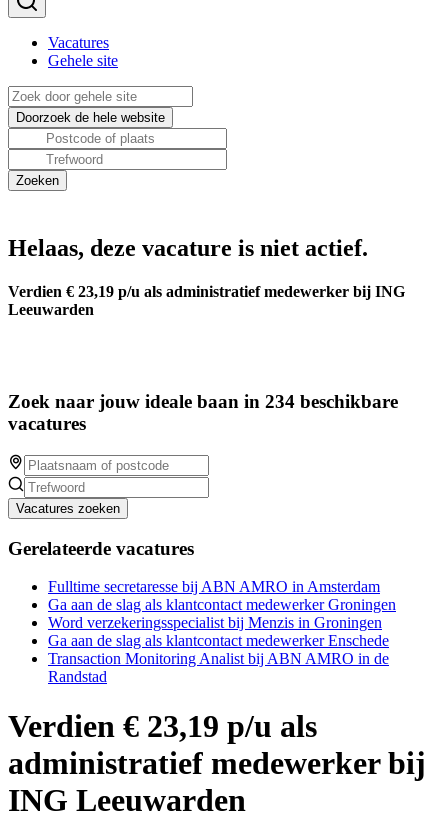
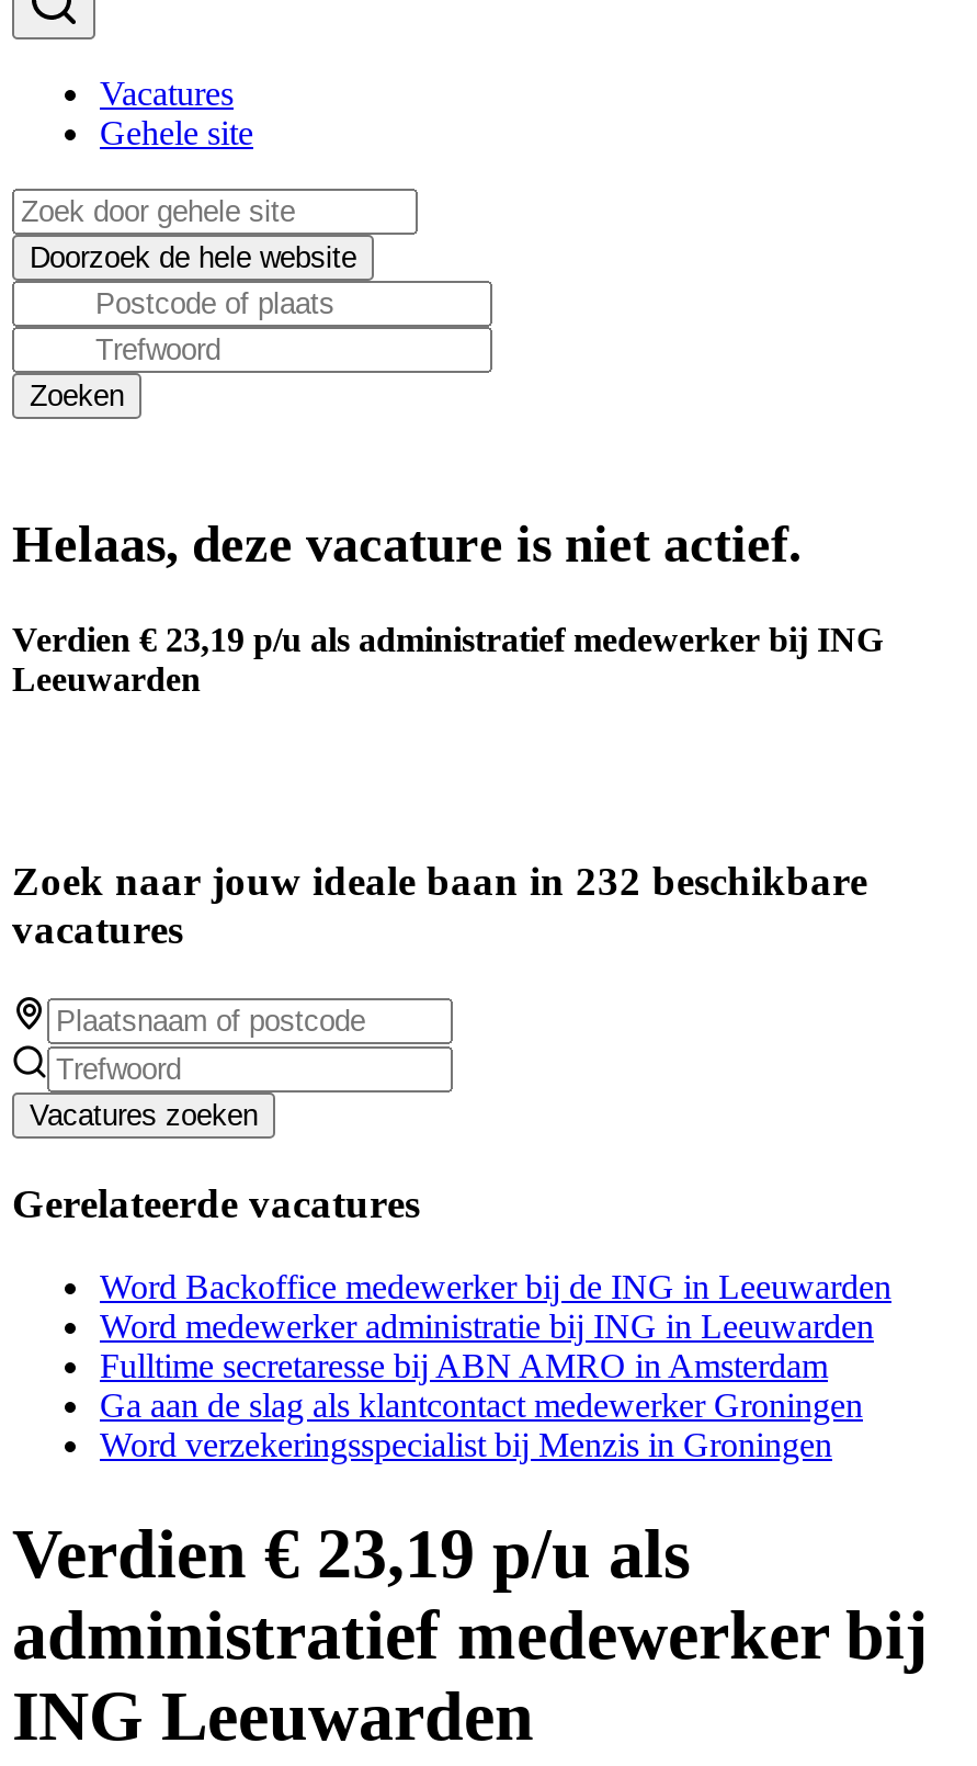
- Zoek naar jouw ideale baan in 234 beschikbare
+ Zoek naar jouw ideale baan in 232 beschikbare

+ Word Backoffice medewerker bij de ING in Leeuwarden
+ Word medewerker administratie bij ING in Leeuwarden

moved down: Fulltime secretaresse bij ABN AMRO in Amsterdam | Ga aan de slag als klantcontact medewerker Groningen | Word verzekeringsspecialist bij Menzis in Groningen

- Ga aan de slag als klantcontact medewerker Enschede
- Transaction Monitoring Analist bij ABN AMRO in de
- Randstad
